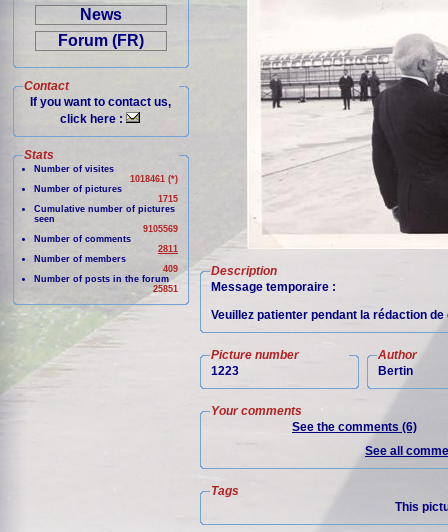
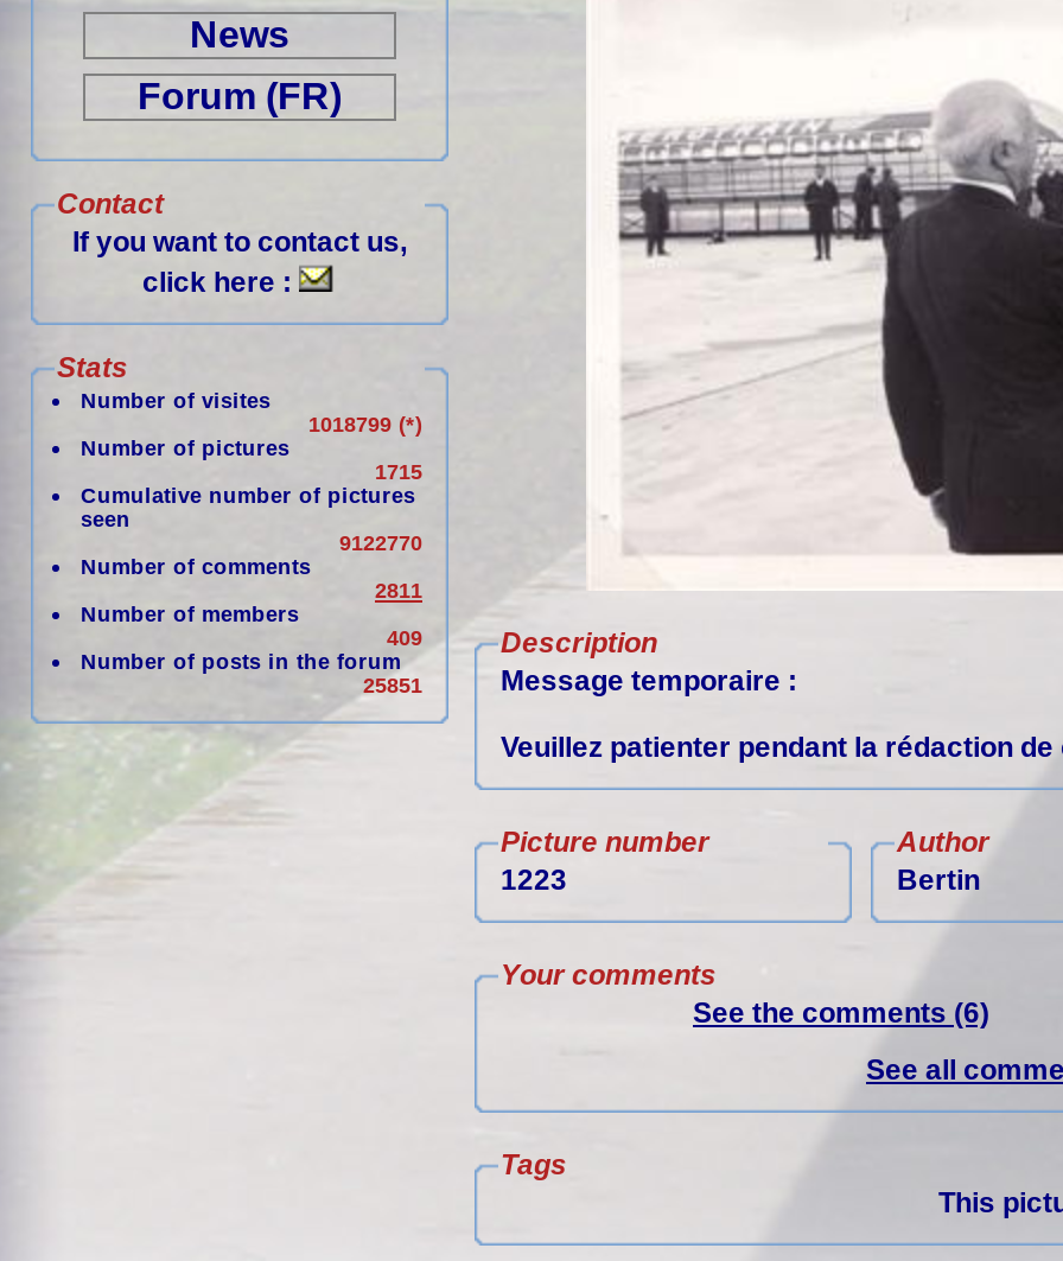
- 1018461 (*)
+ 1018799 (*)

- 9105569
+ 9122770
